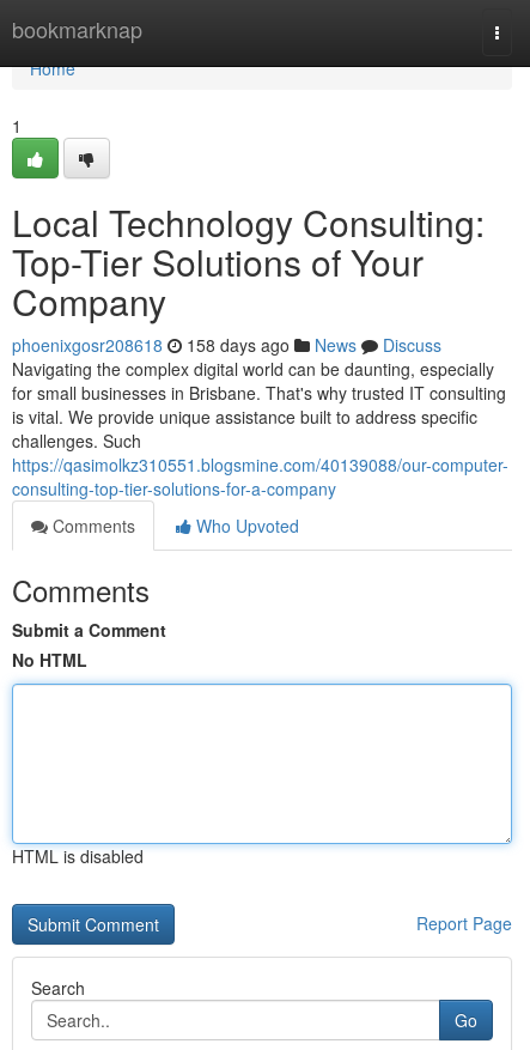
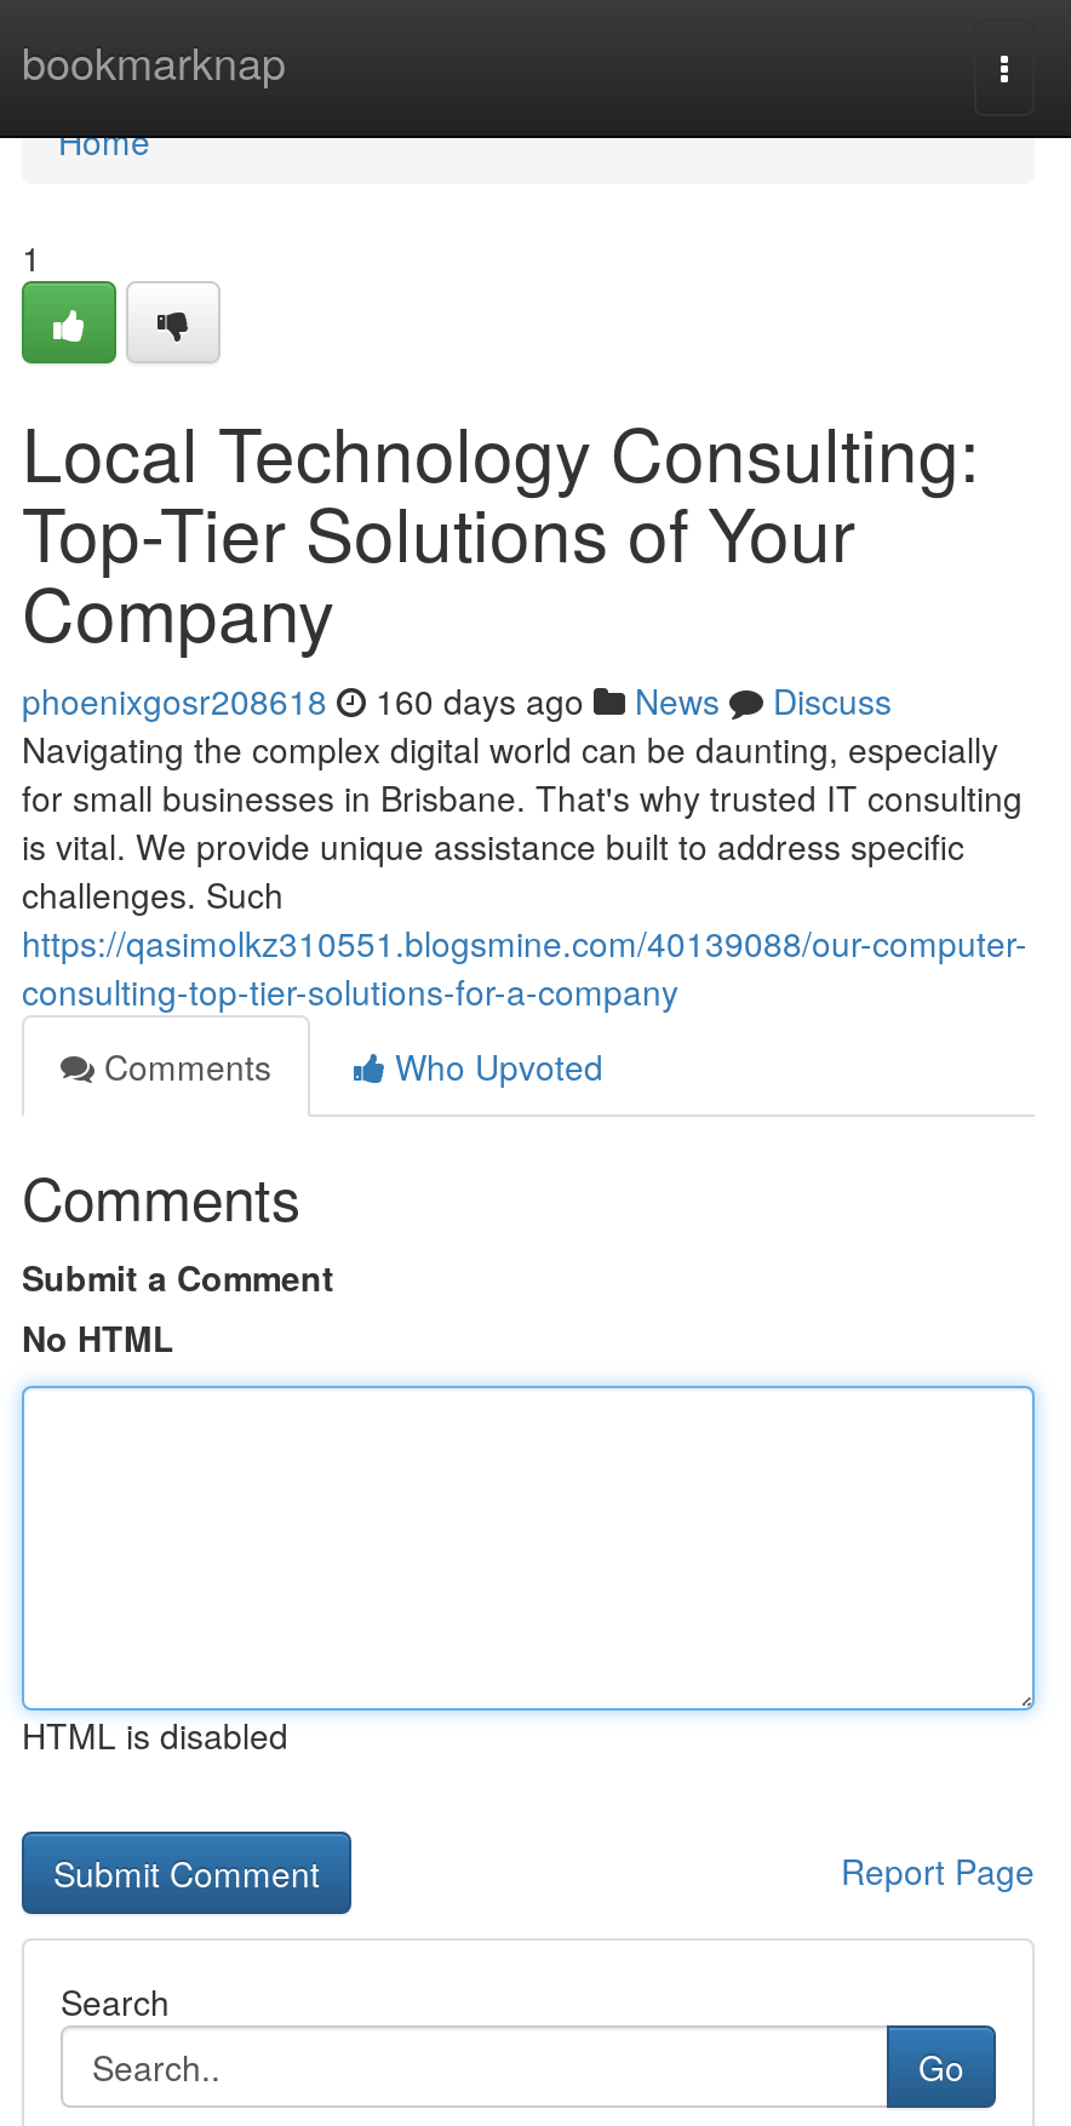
- phoenixgosr208618 158 days ago News Discuss
+ phoenixgosr208618 160 days ago News Discuss
